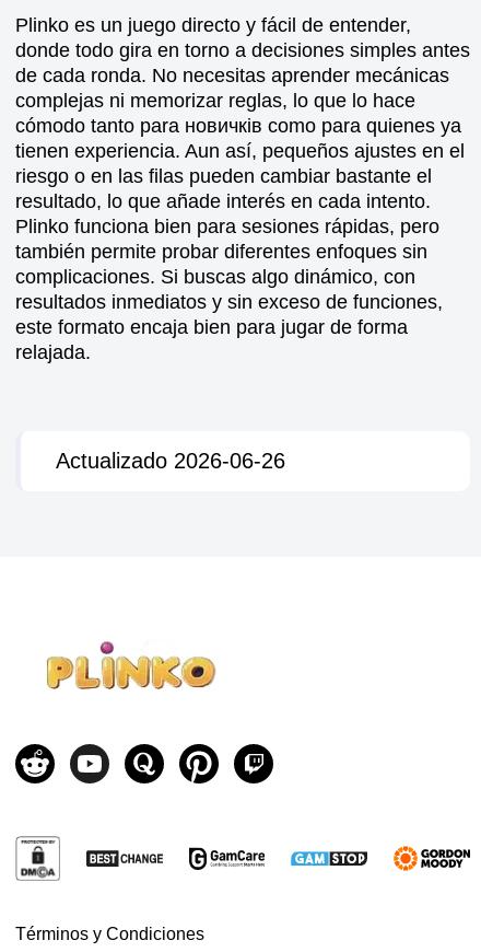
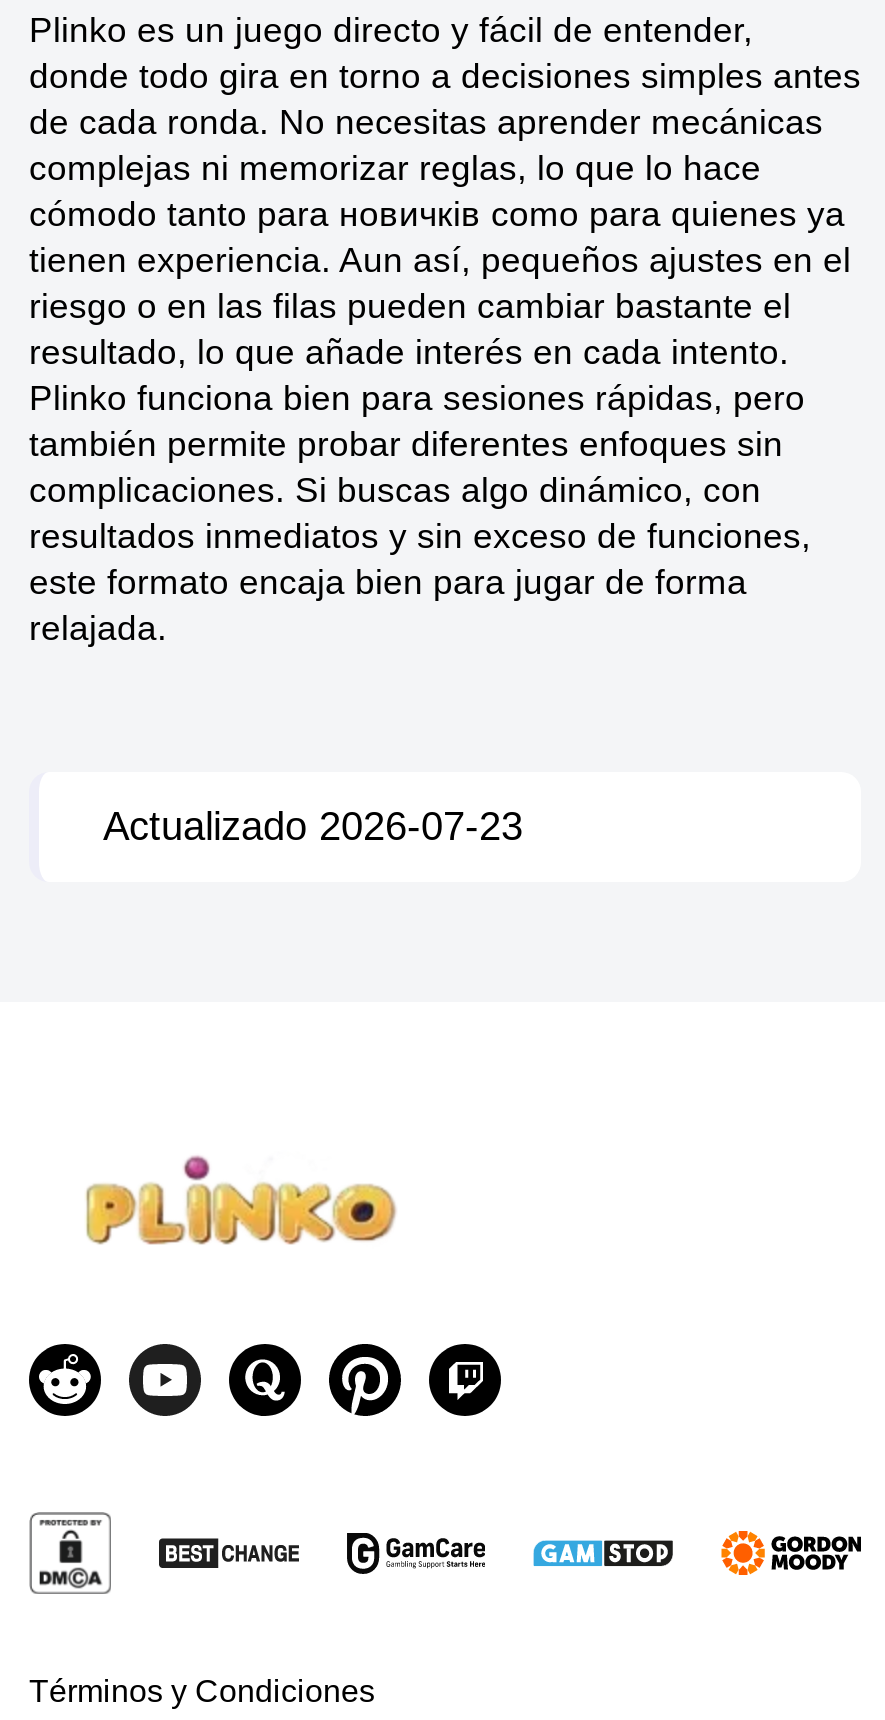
- Actualizado 2026-06-26
+ Actualizado 2026-07-23
